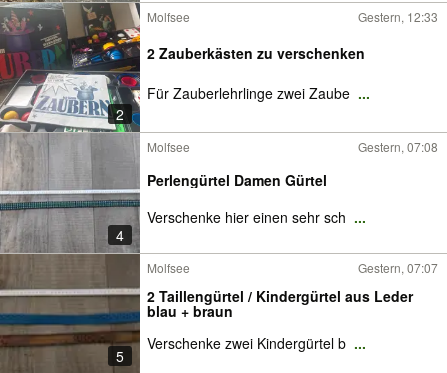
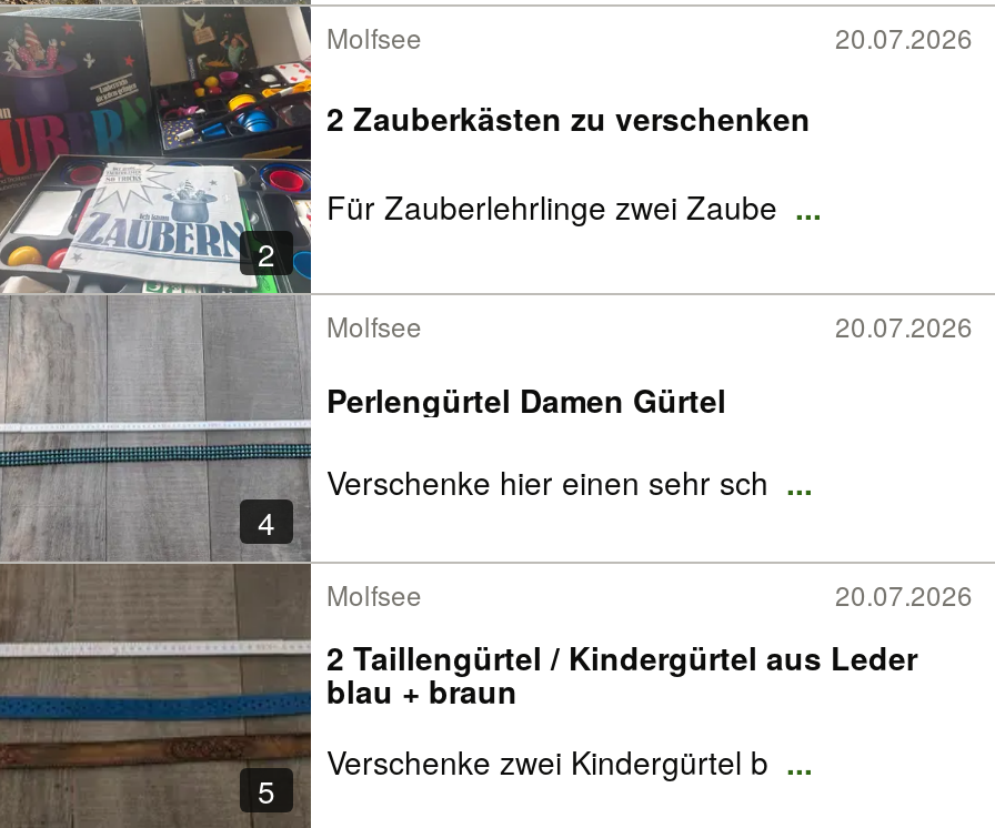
- Gestern, 12:33
+ 20.07.2026

- Gestern, 07:08
+ 20.07.2026

- Gestern, 07:07
+ 20.07.2026
